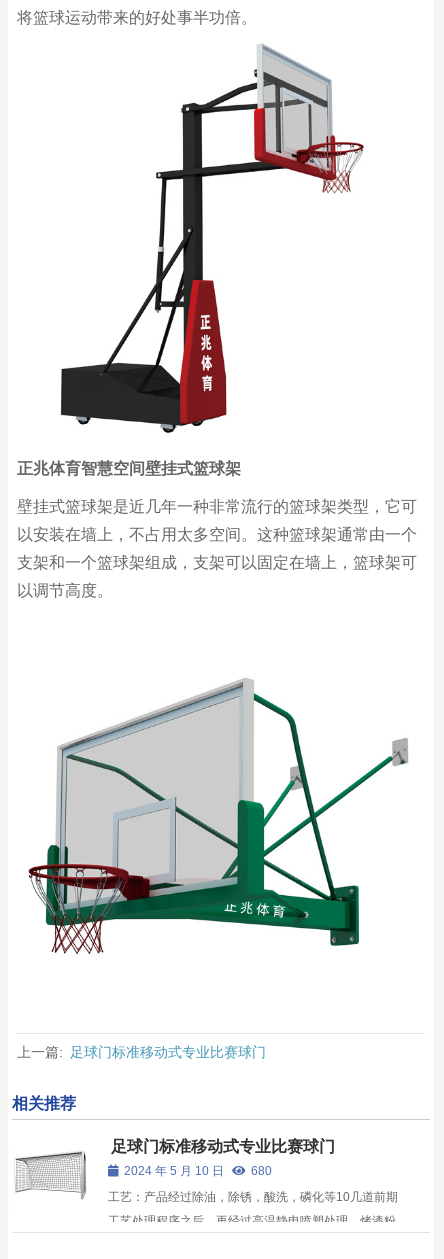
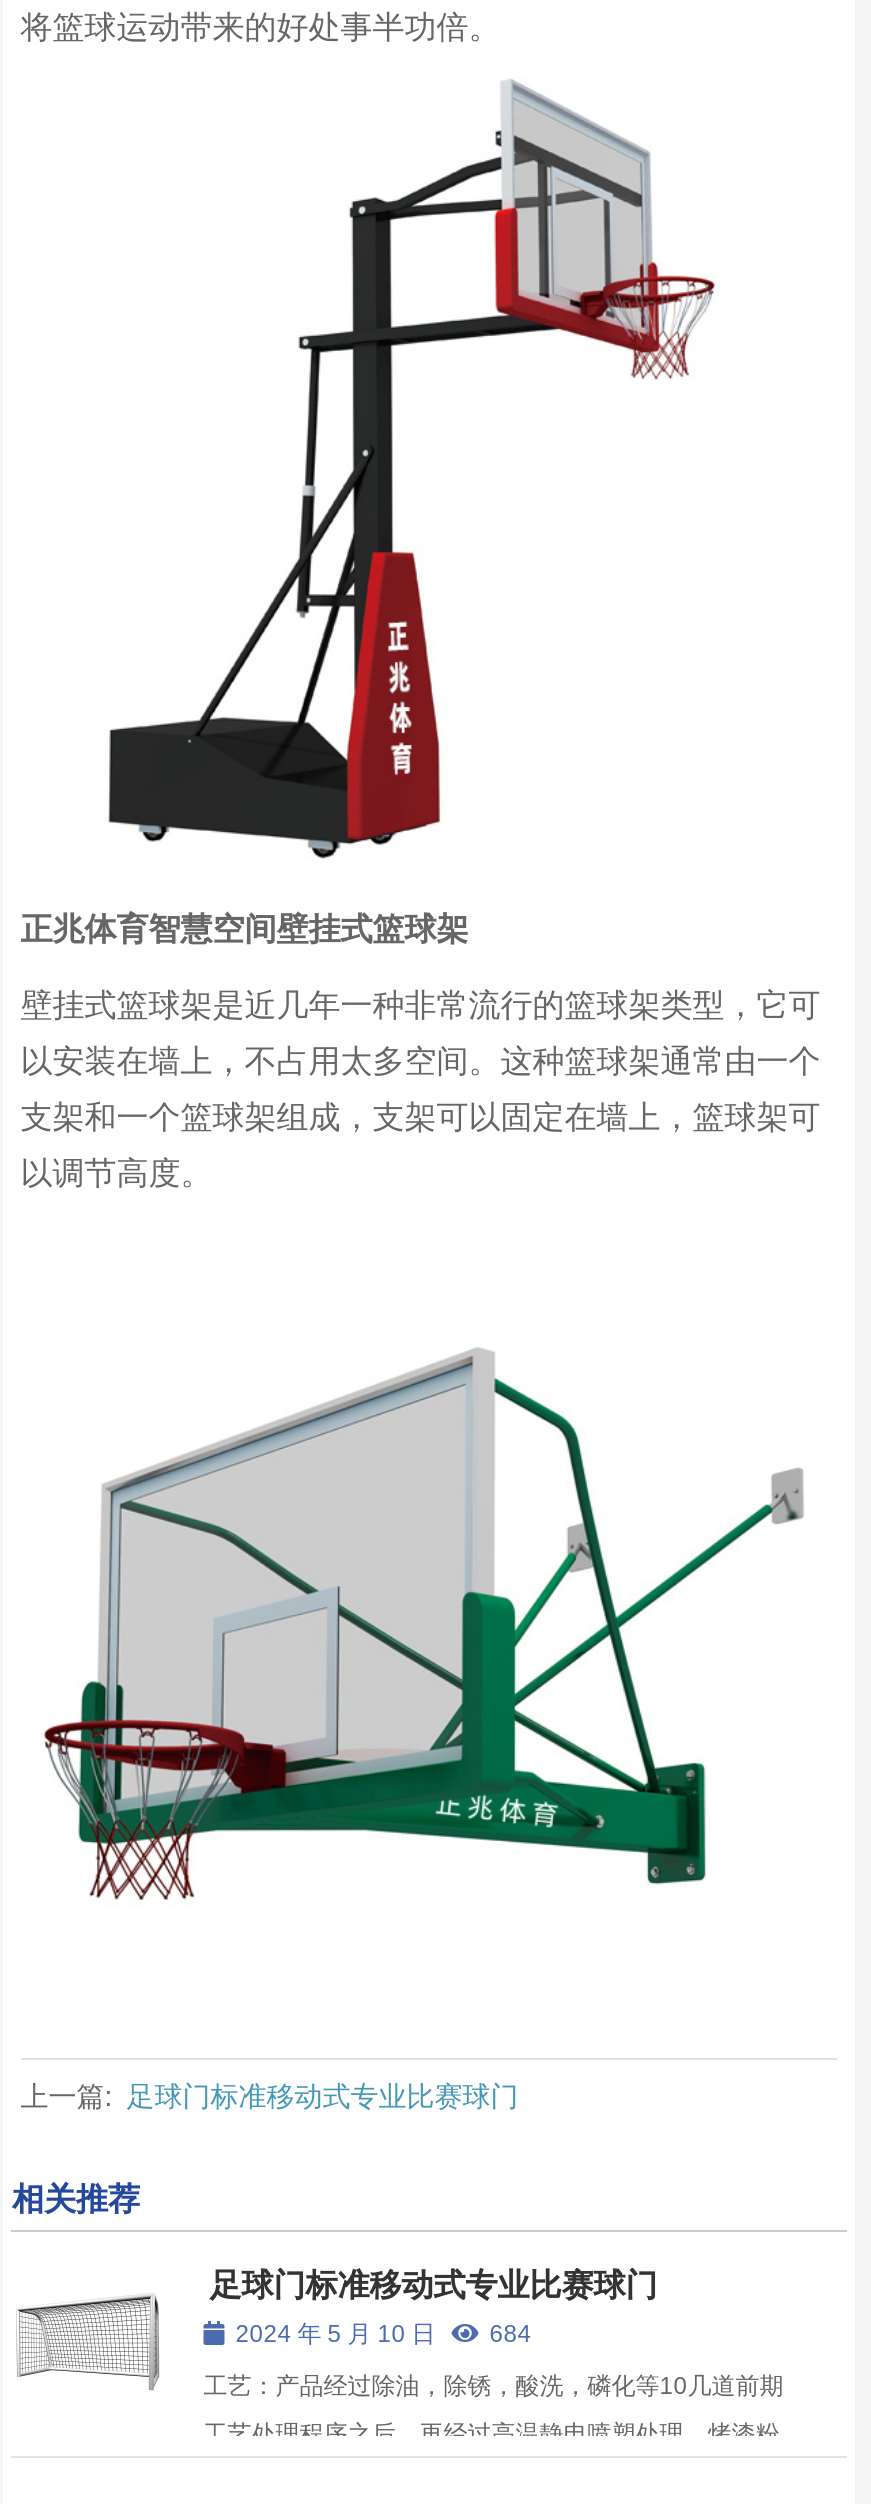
- 2024 年 5 月 10 日 680
+ 2024 年 5 月 10 日 684
